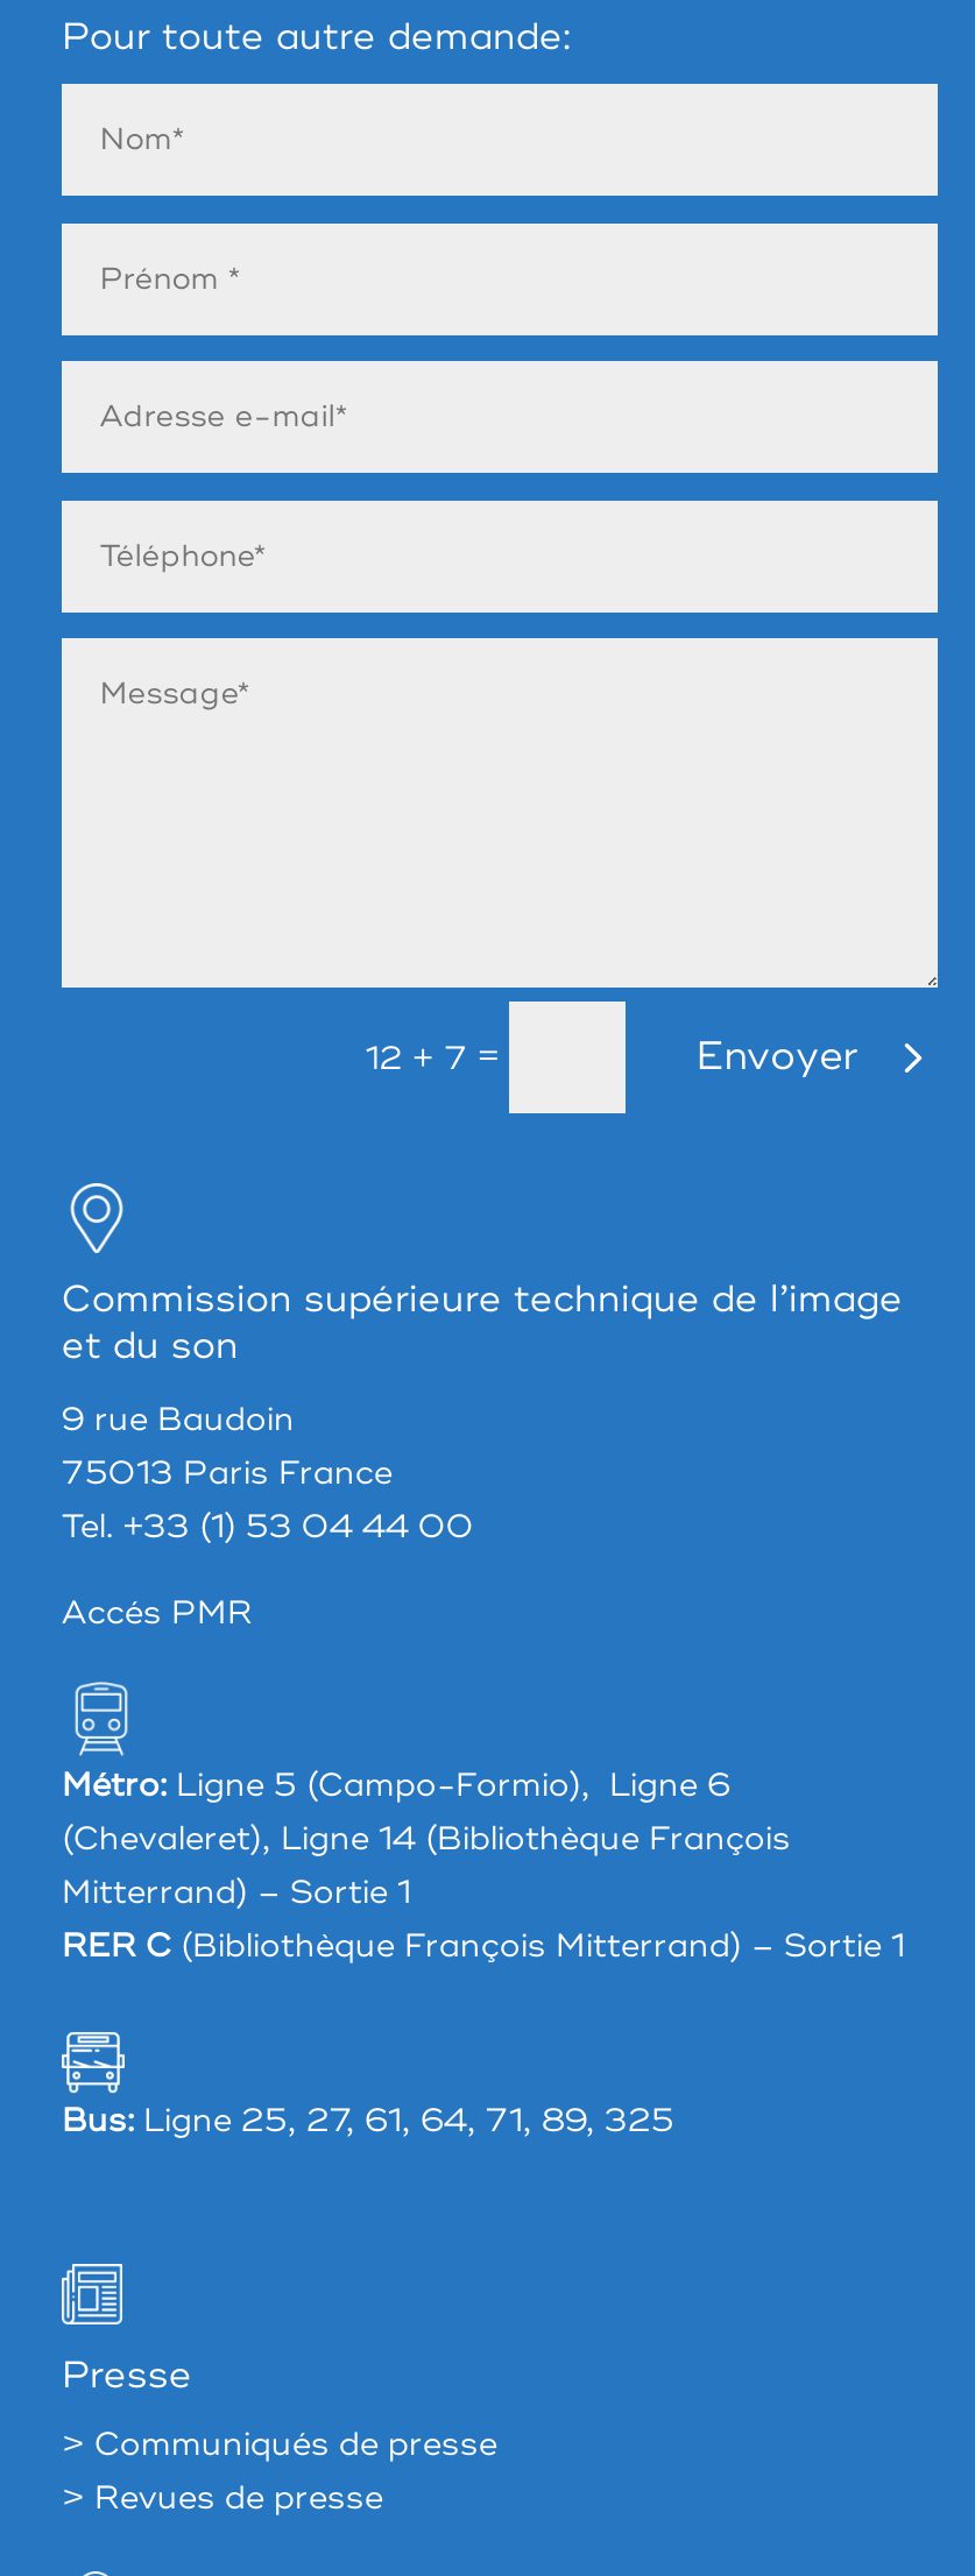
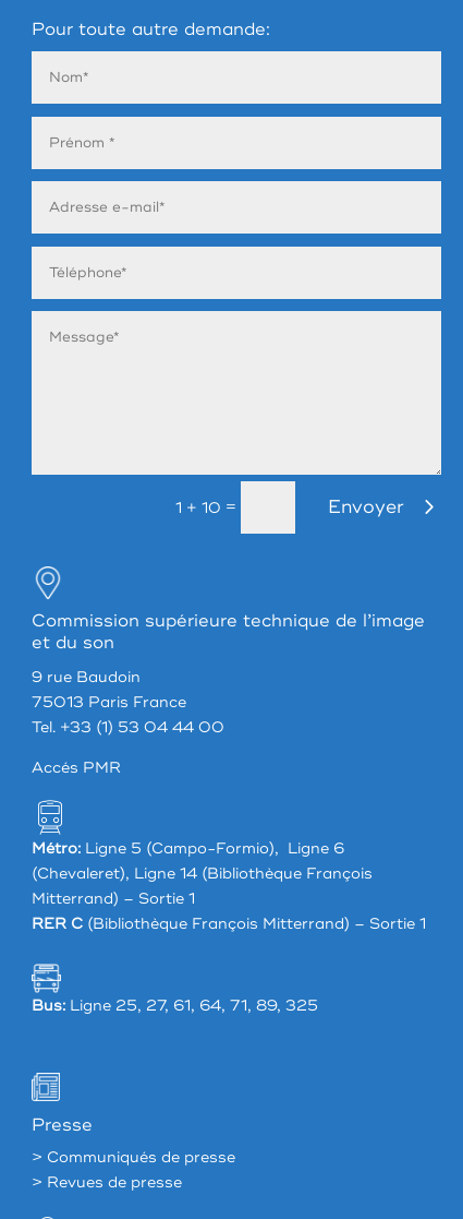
- 12 + 7 =
+ 1 + 10 =
